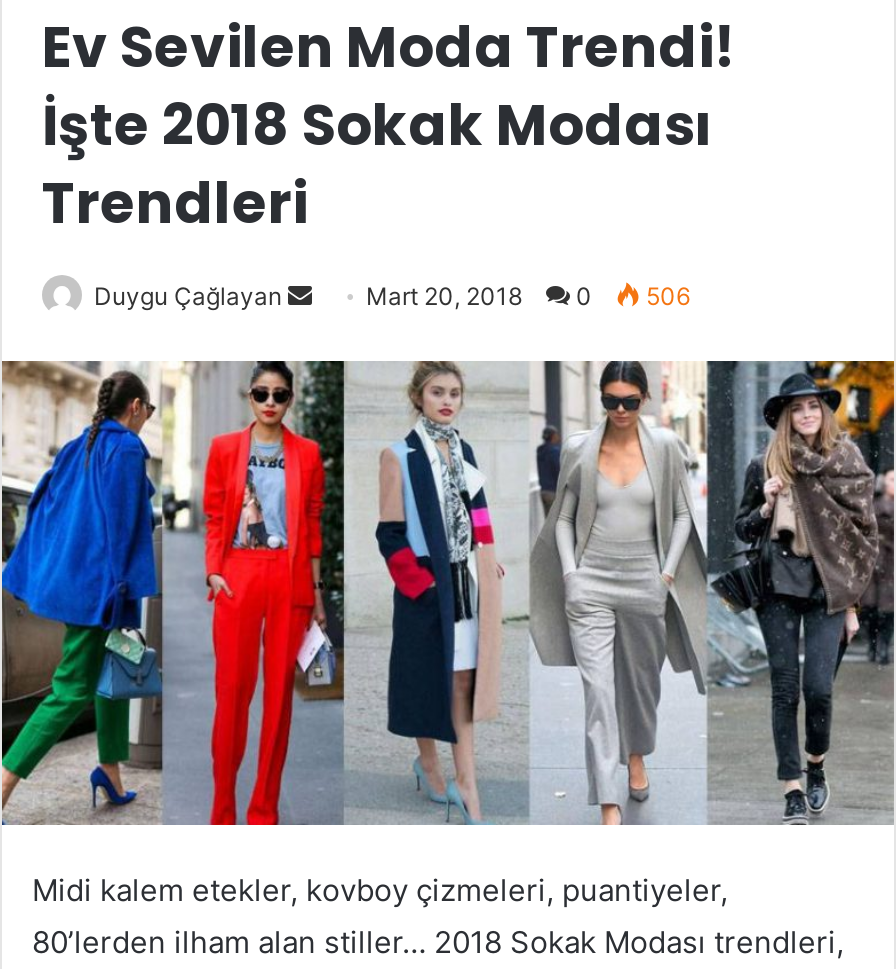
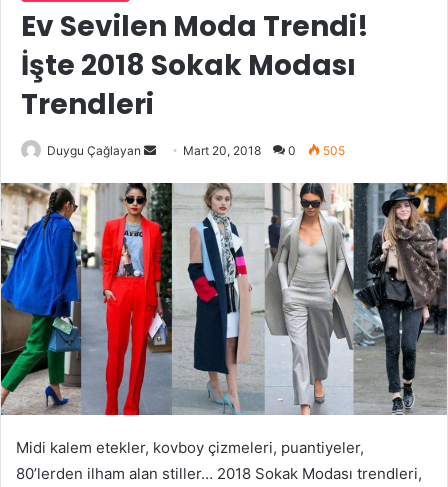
- 506
+ 505
